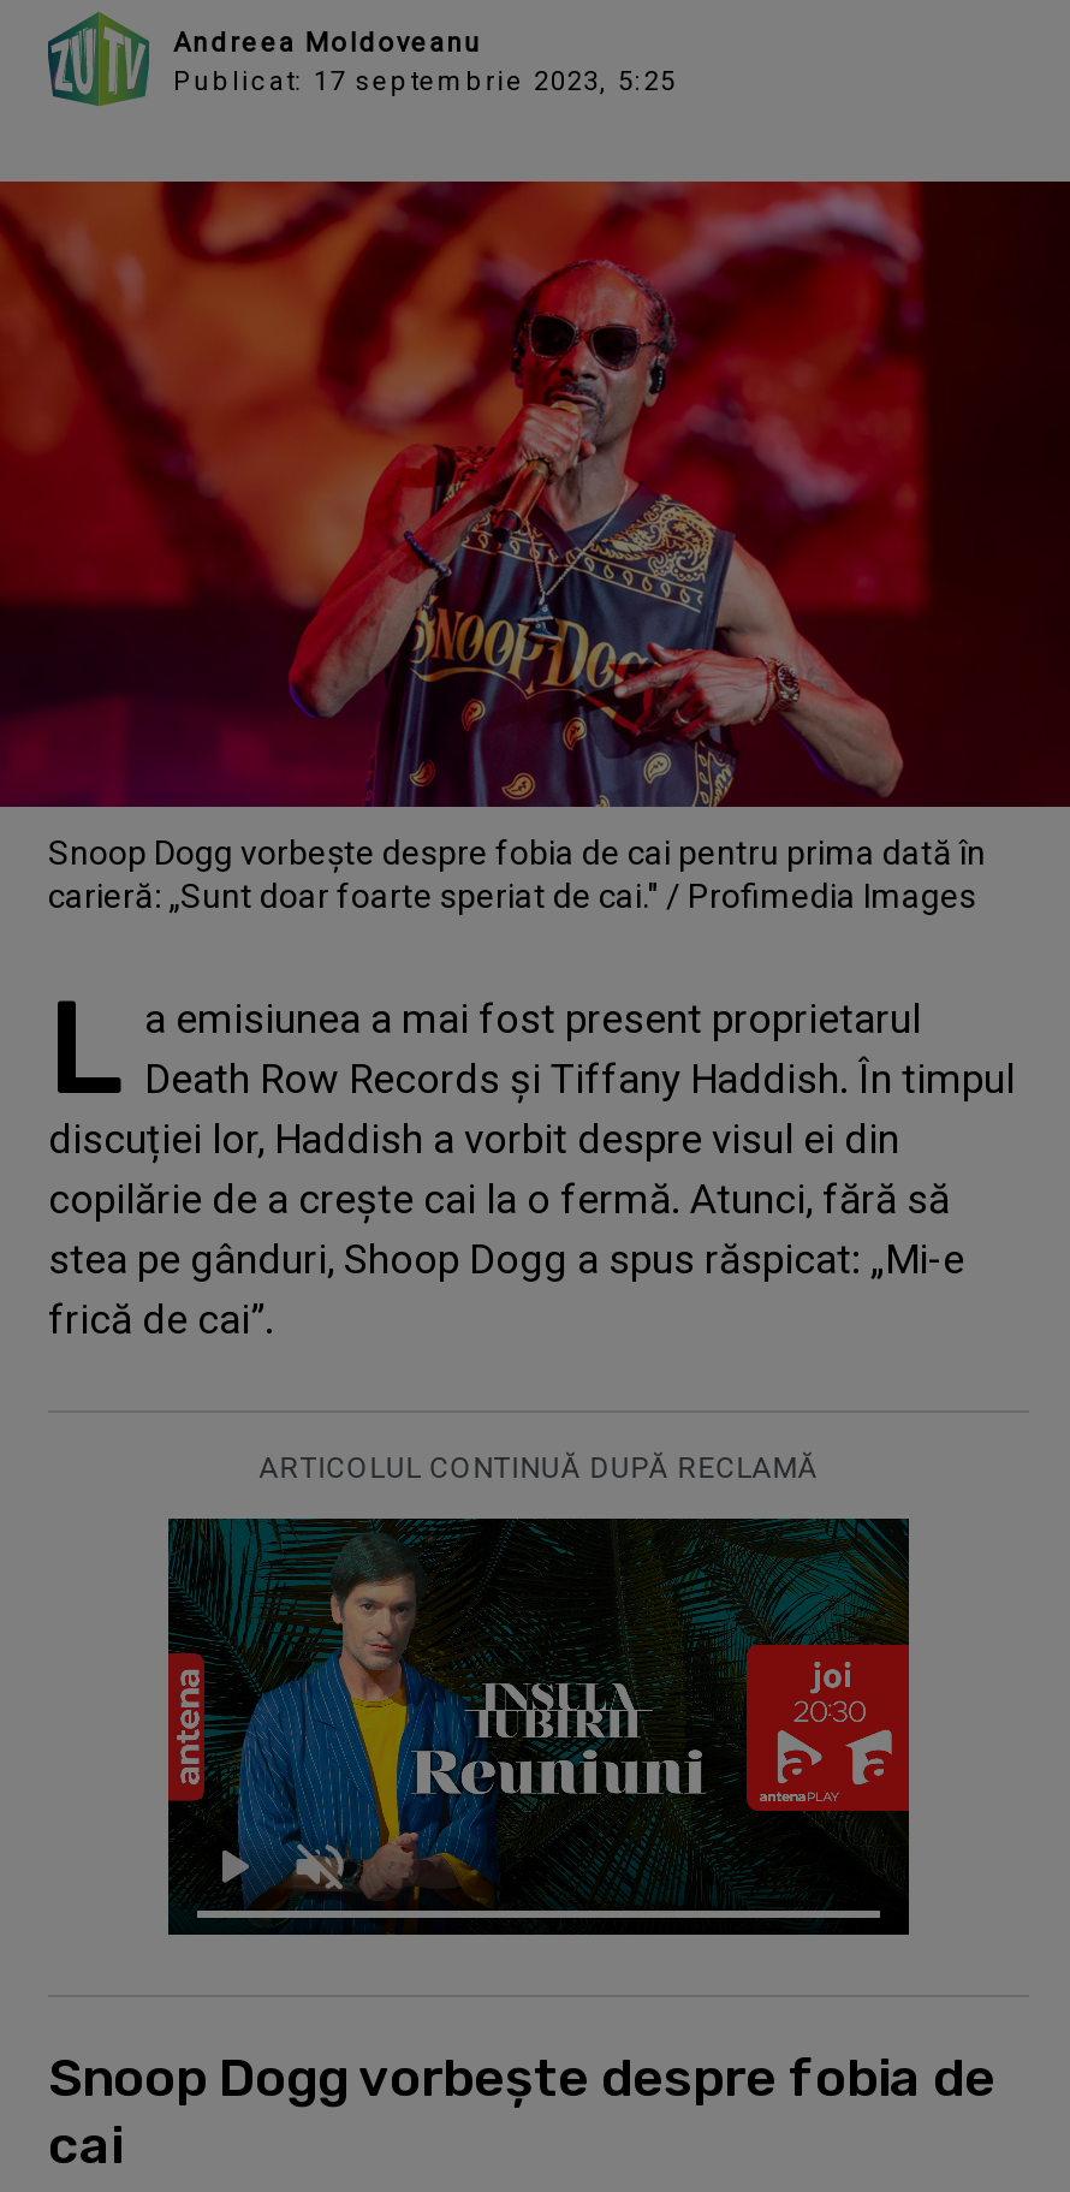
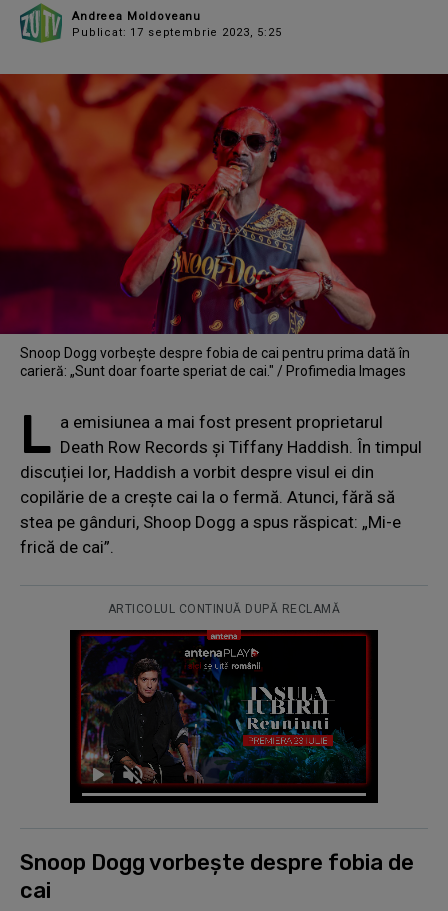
- [image]
+ [image]
